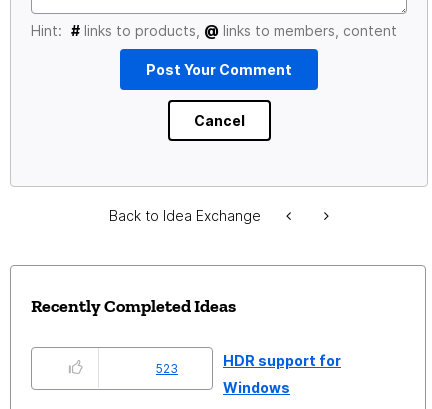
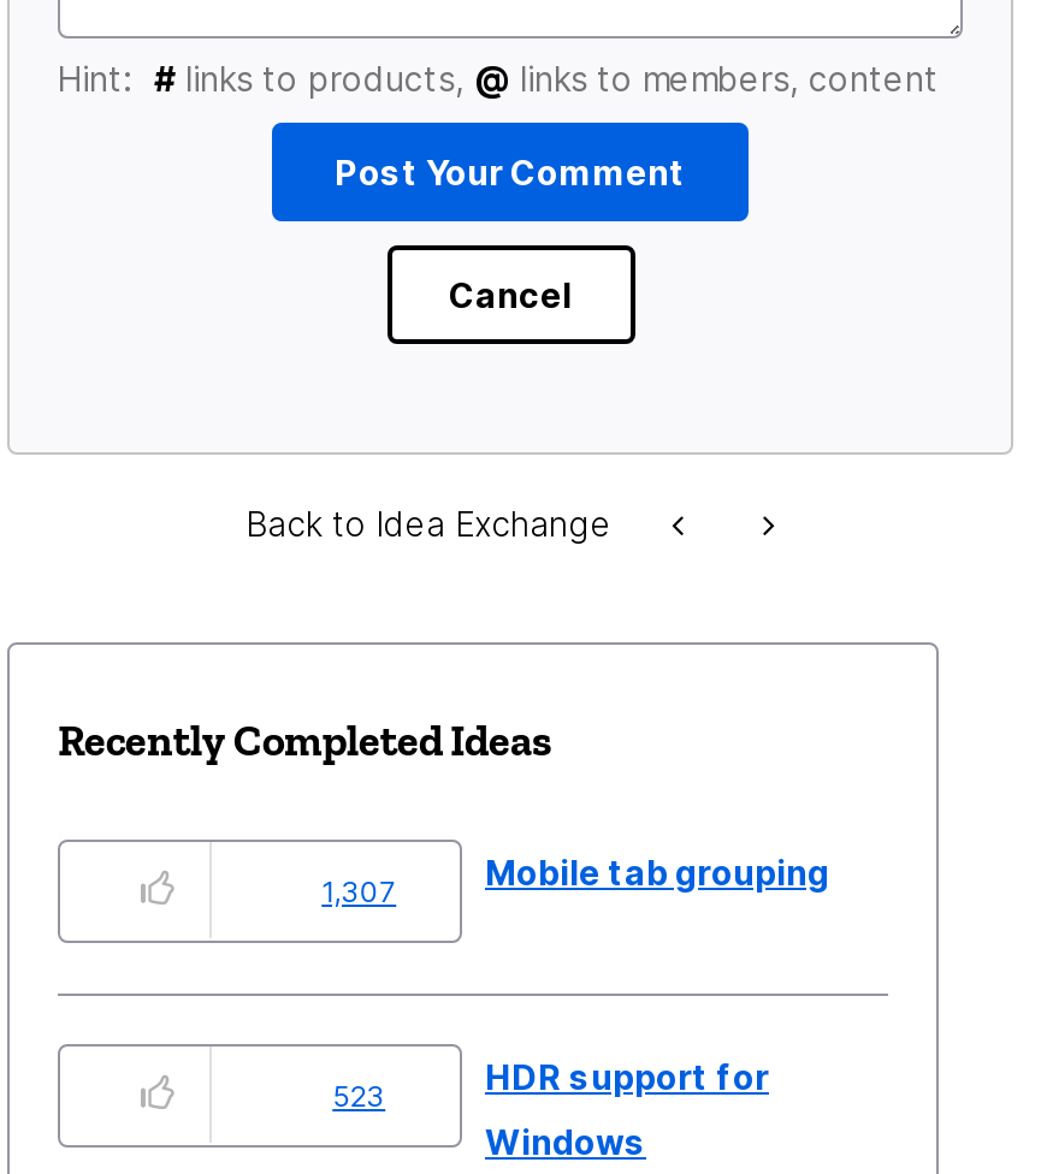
+ 1,307
+ Mobile tab grouping
